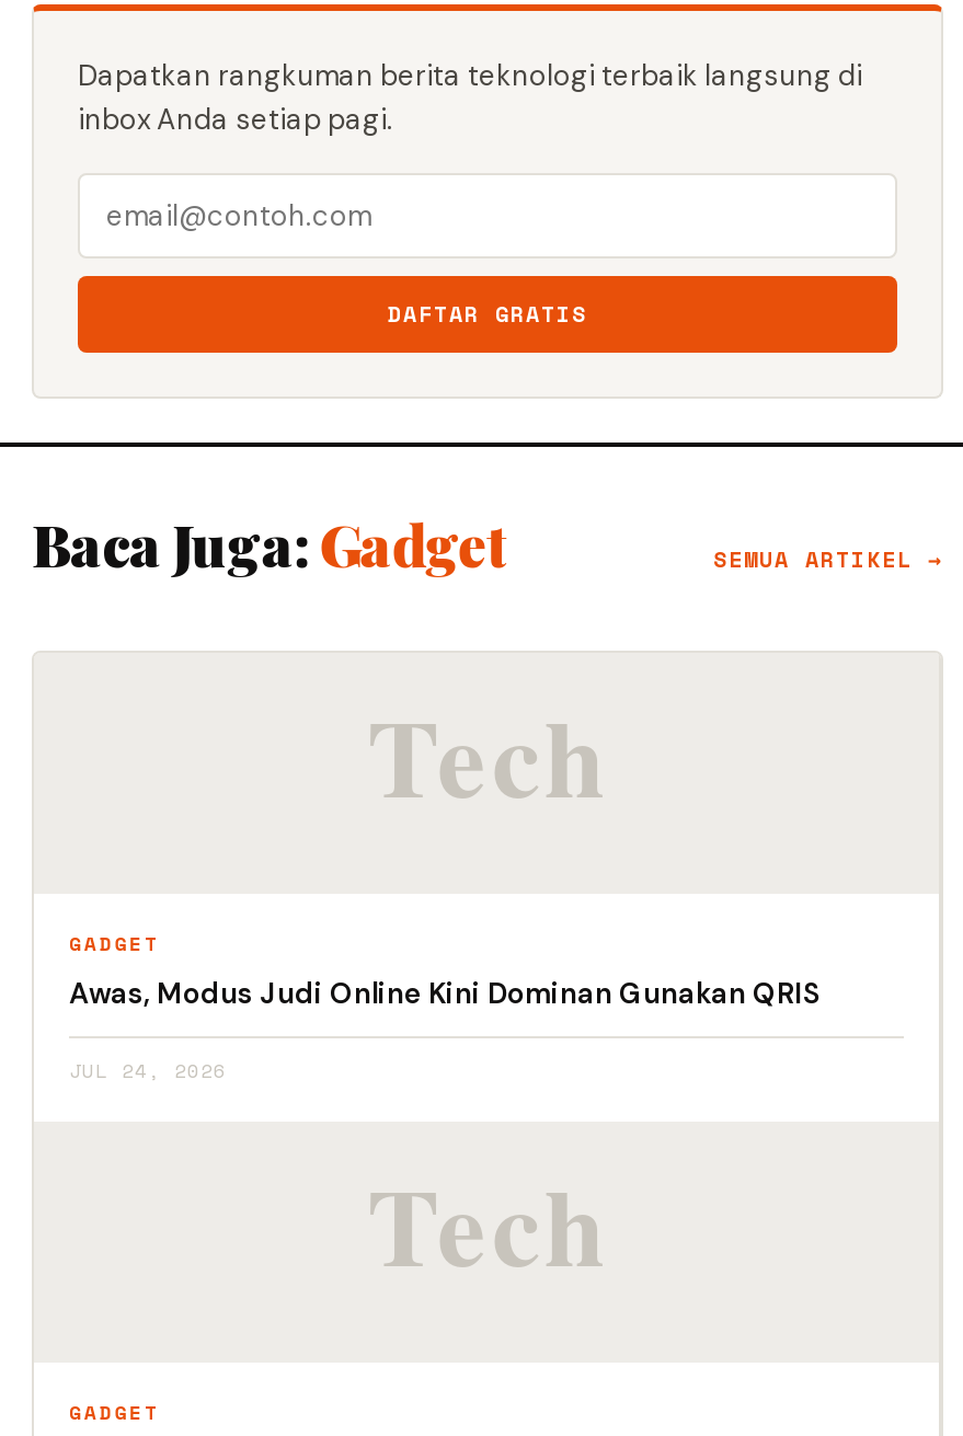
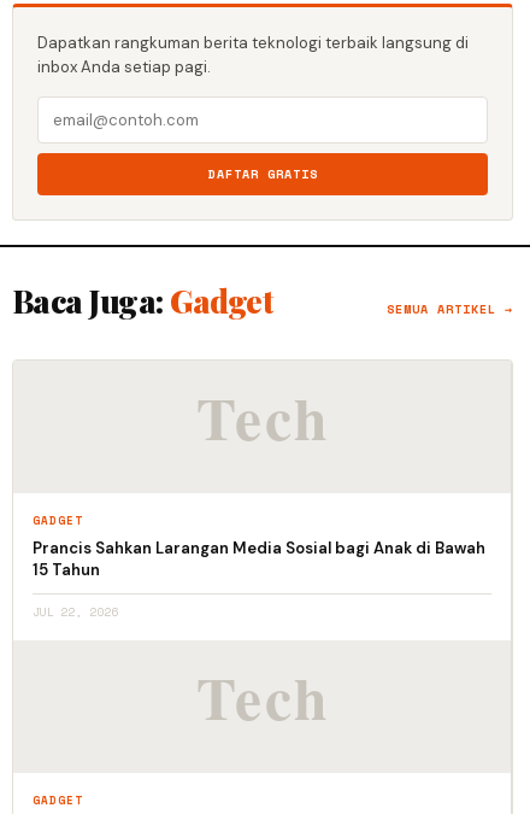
- Awas, Modus Judi Online Kini Dominan Gunakan QRIS
+ Prancis Sahkan Larangan Media Sosial bagi Anak di Bawah
+ 15 Tahun

- JUL 24, 2026
+ JUL 22, 2026
